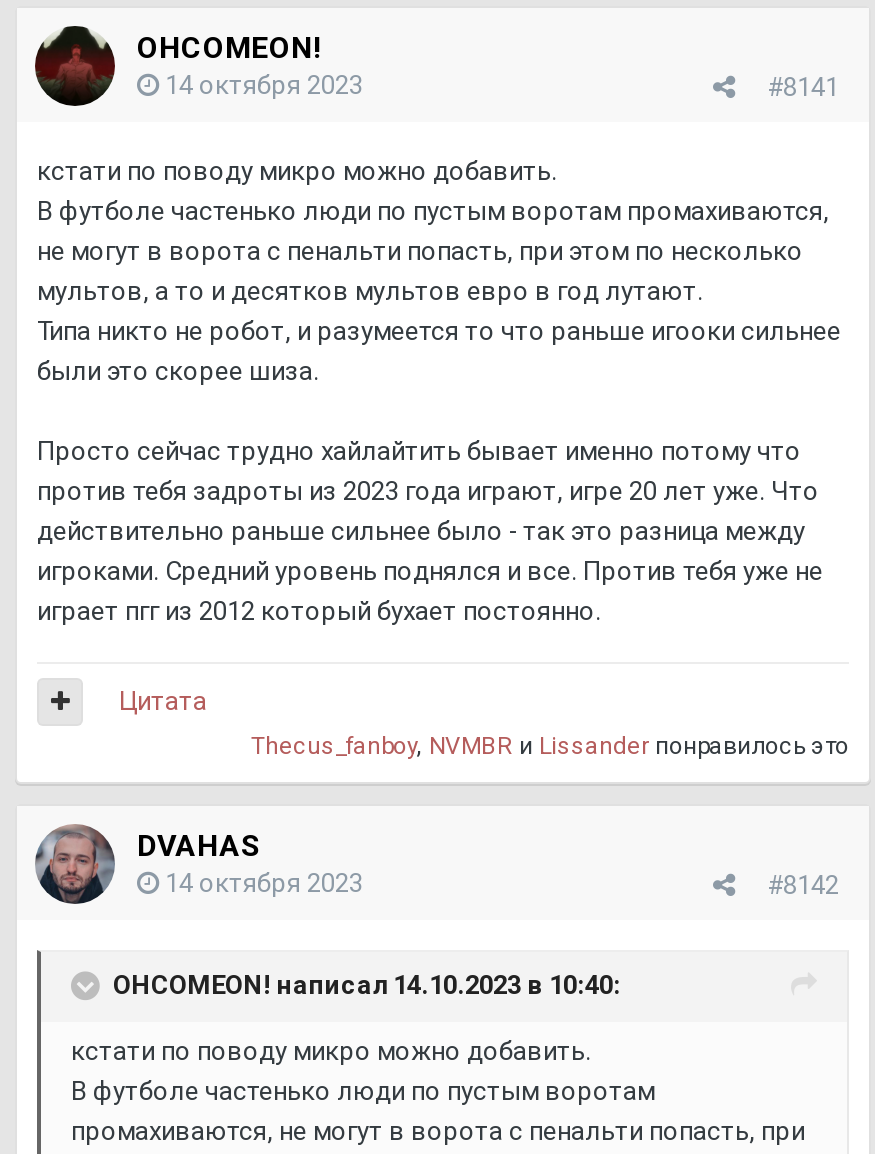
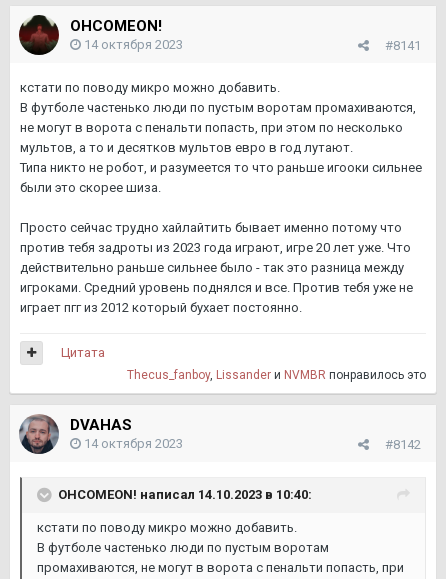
- Thecus_fanboy, NVMBR и Lissander понравилось это
+ Thecus_fanboy, Lissander и NVMBR понравилось это
